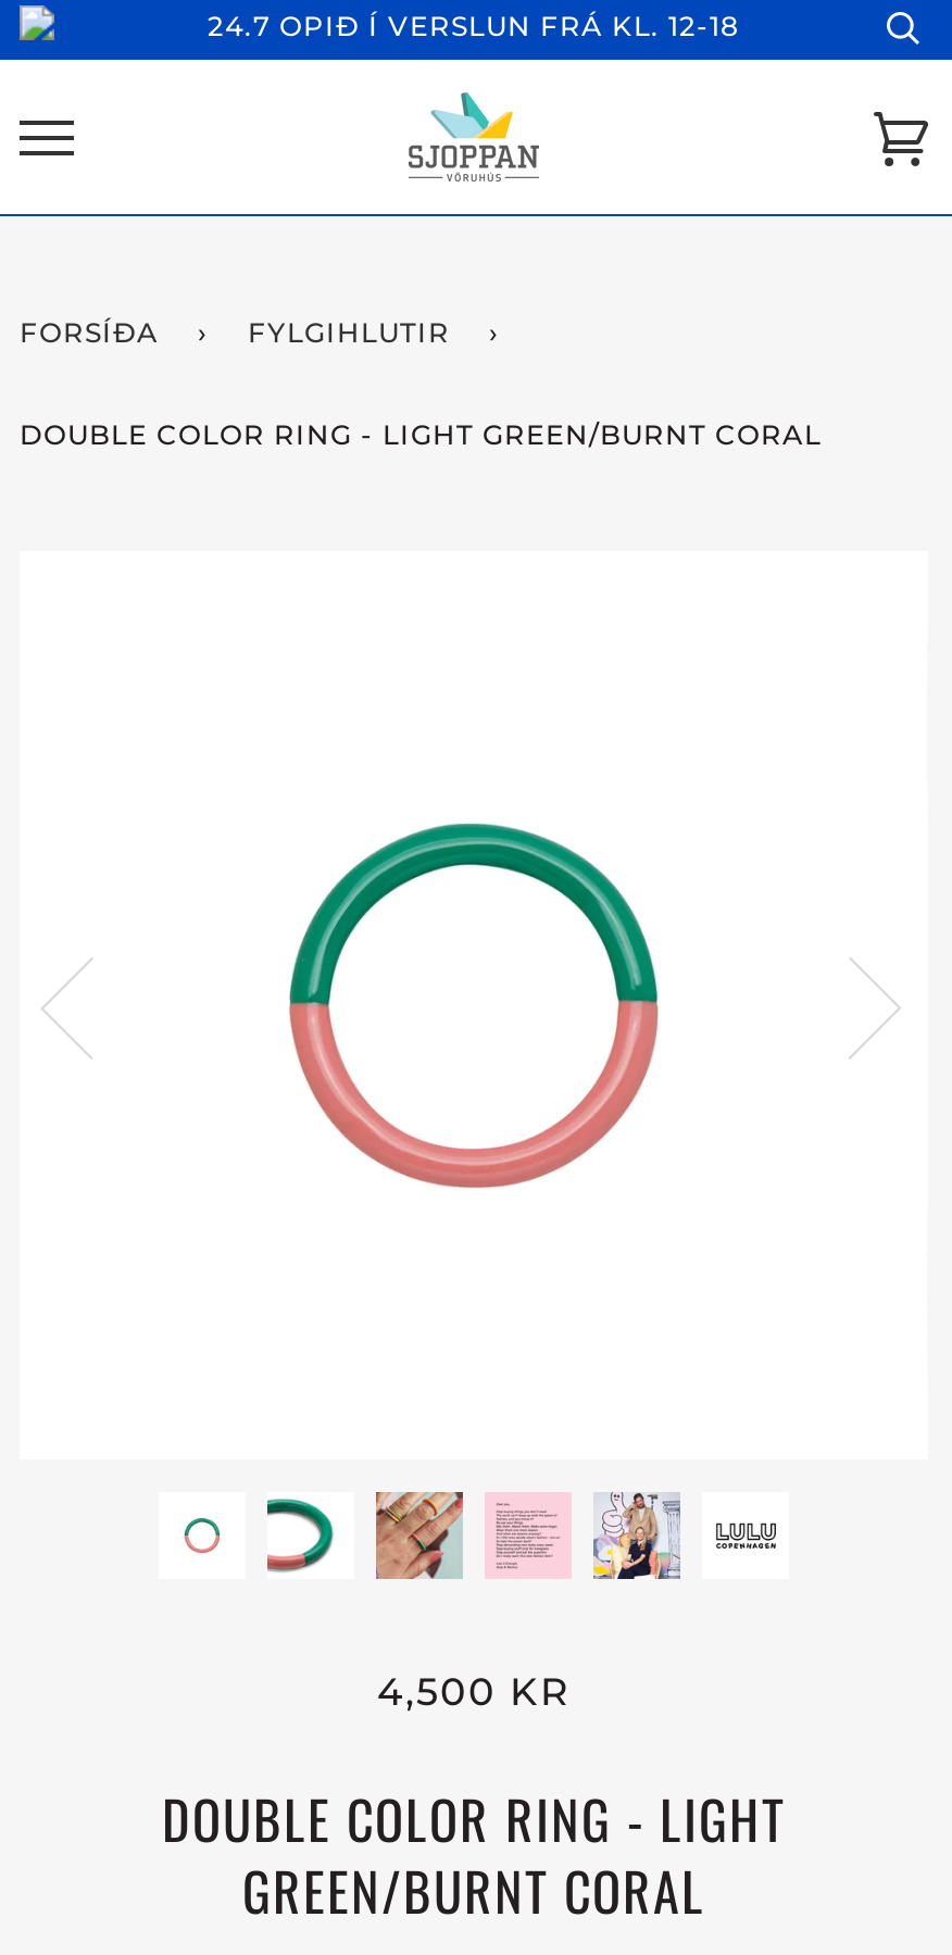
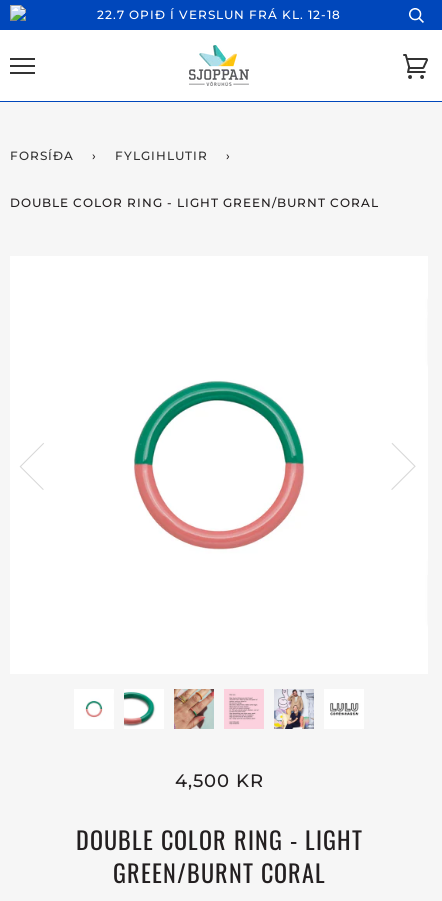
- 24.7 OPIÐ Í VERSLUN FRÁ KL. 12-18
+ 22.7 OPIÐ Í VERSLUN FRÁ KL. 12-18
